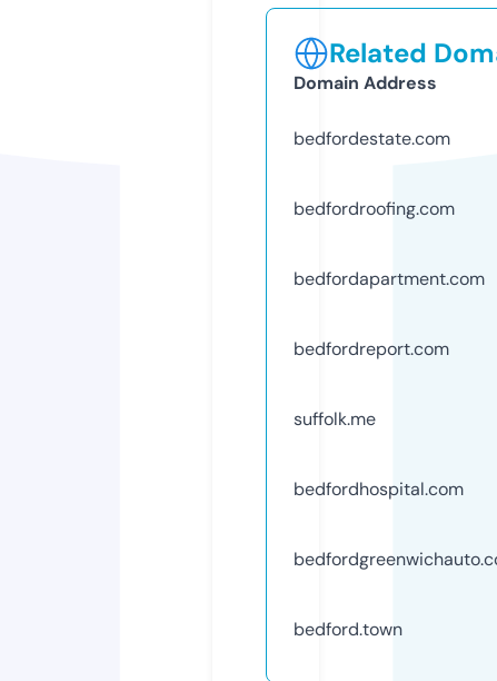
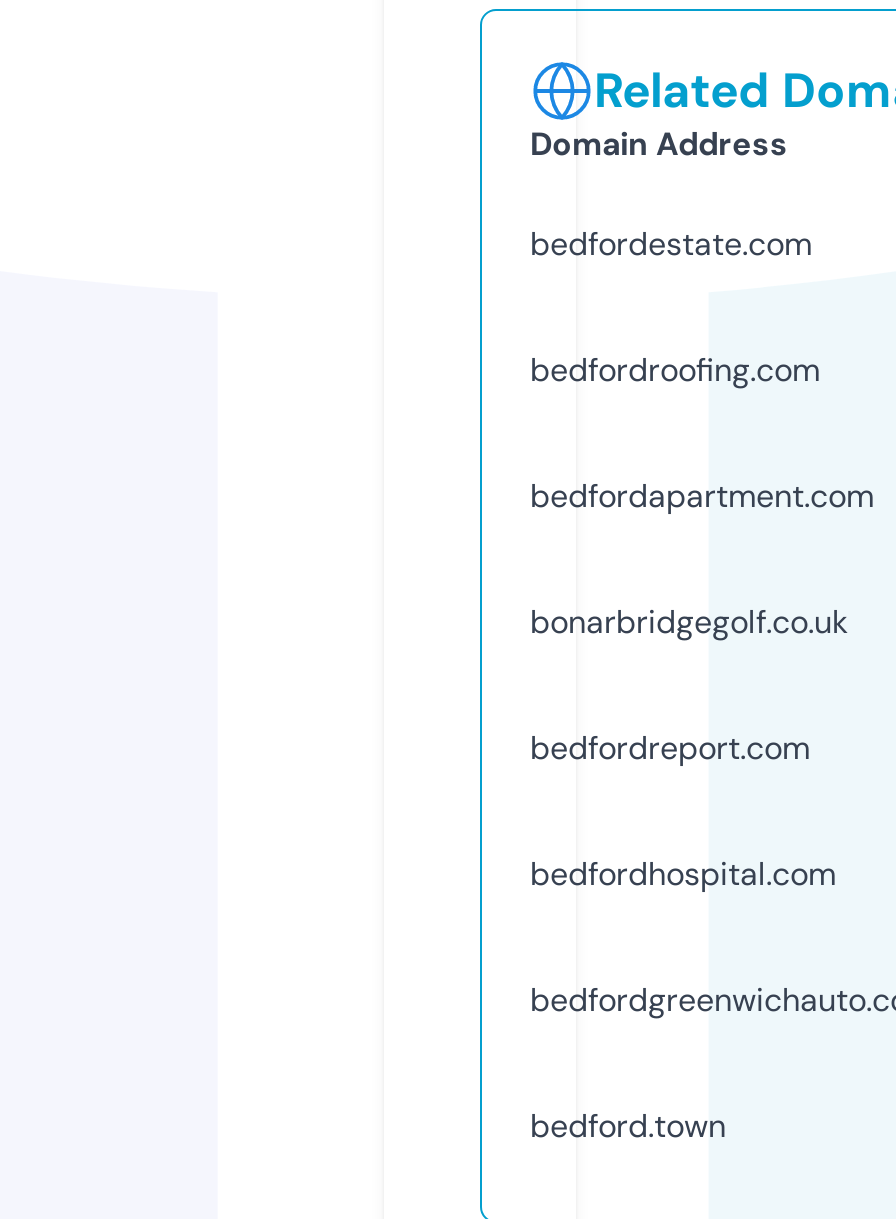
+ bonarbridgegolf.co.uk

moved down: bedfordreport.com

- suffolk.me
